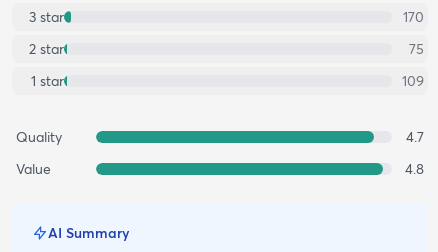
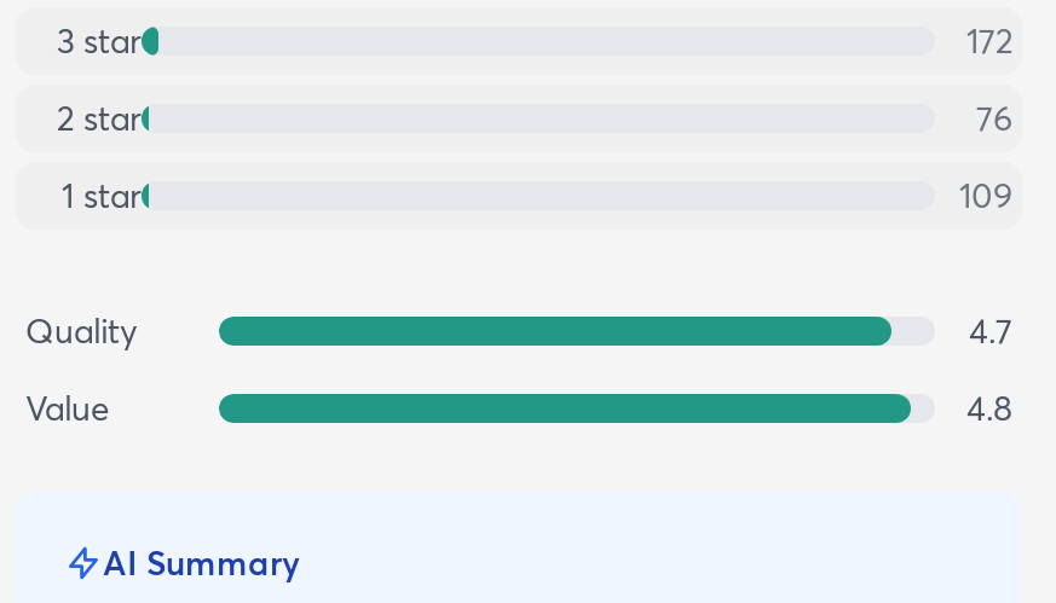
- 170
+ 172

- 75
+ 76
